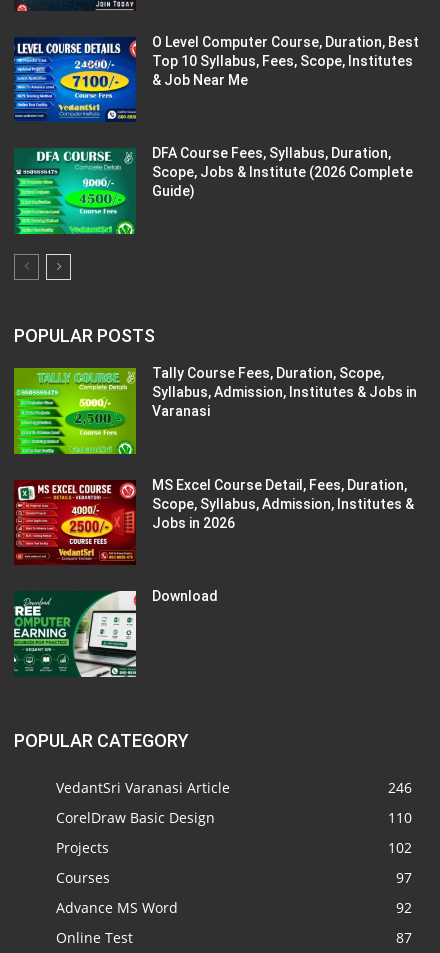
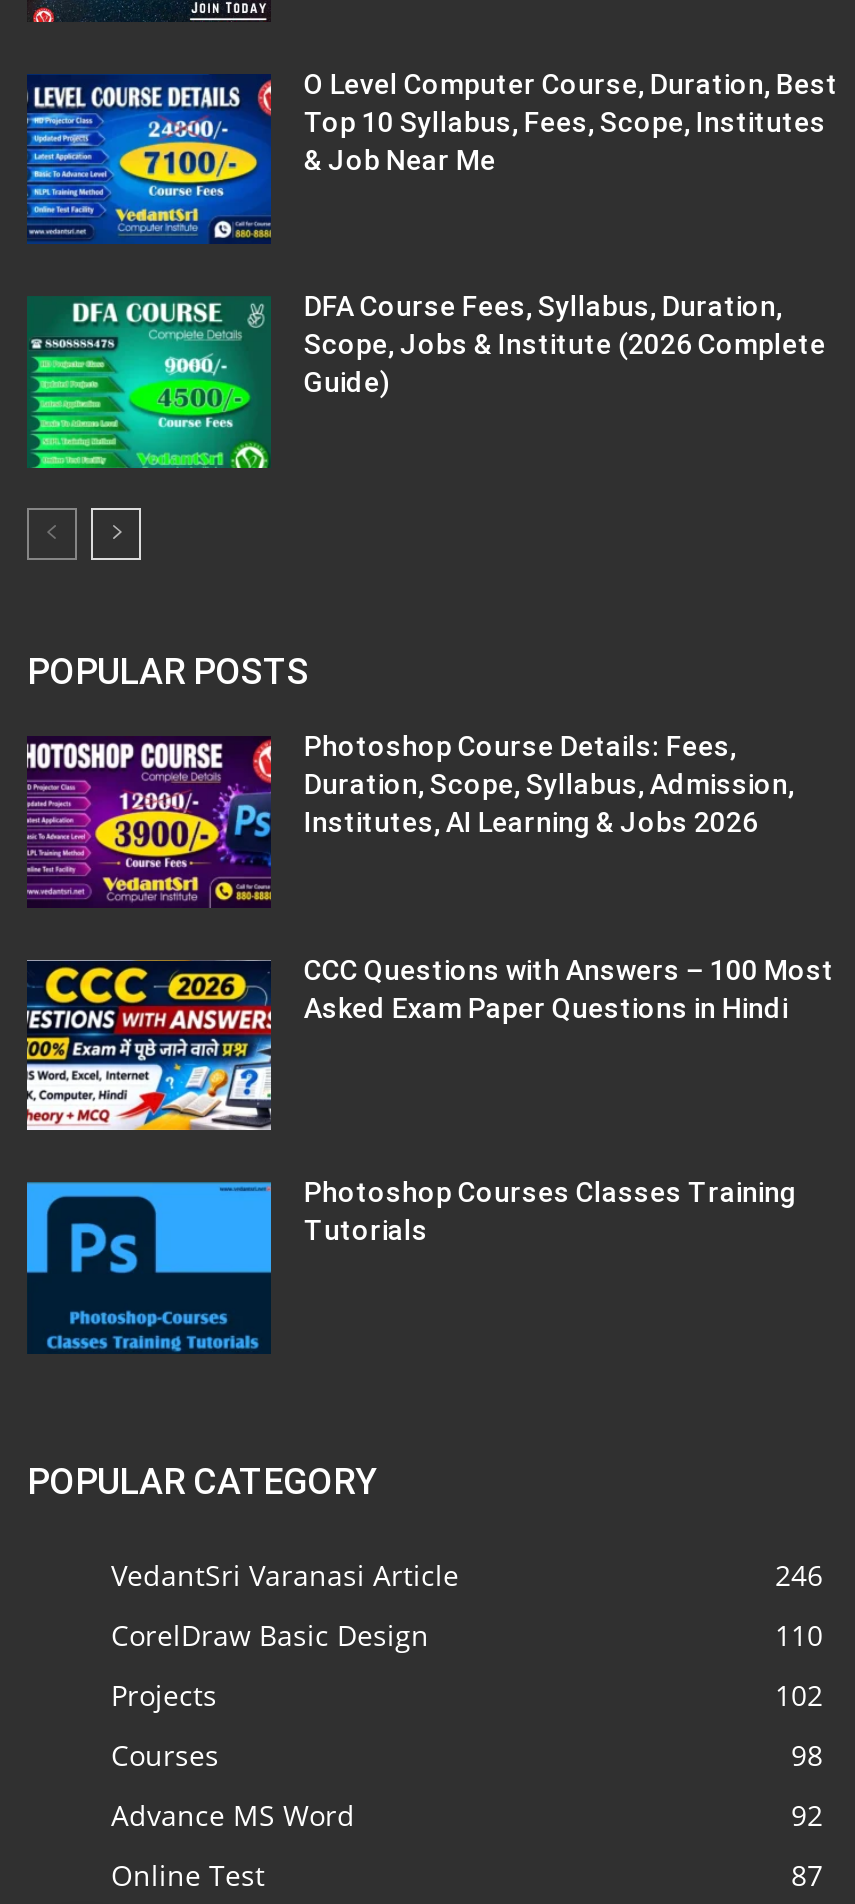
- [image]
- Tally Course Fees, Duration, Scope,
- Syllabus, Admission, Institutes & Jobs in
- Varanasi
+ [image]
+ Photoshop Course Details: Fees,
+ Duration, Scope, Syllabus, Admission,
+ Institutes, AI Learning & Jobs 2026

- [image]
- MS Excel Course Detail, Fees, Duration,
- Scope, Syllabus, Admission, Institutes &
- Jobs in 2026
+ [image]
+ CCC Questions with Answers – 100 Most
+ Asked Exam Paper Questions in Hindi

- [image]
- Download
+ [image]
+ Photoshop Courses Classes Training
+ Tutorials

- 97
+ 98
